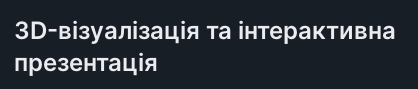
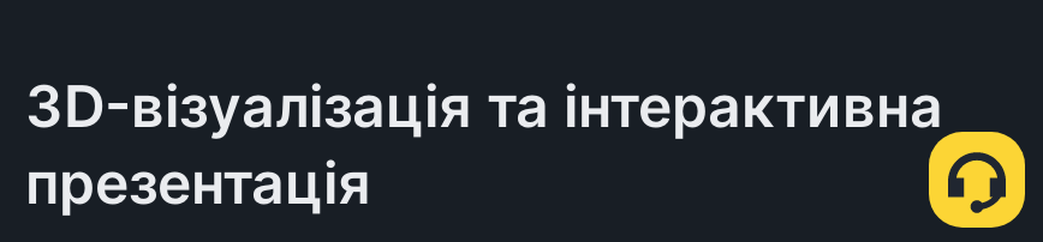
+ [image]
